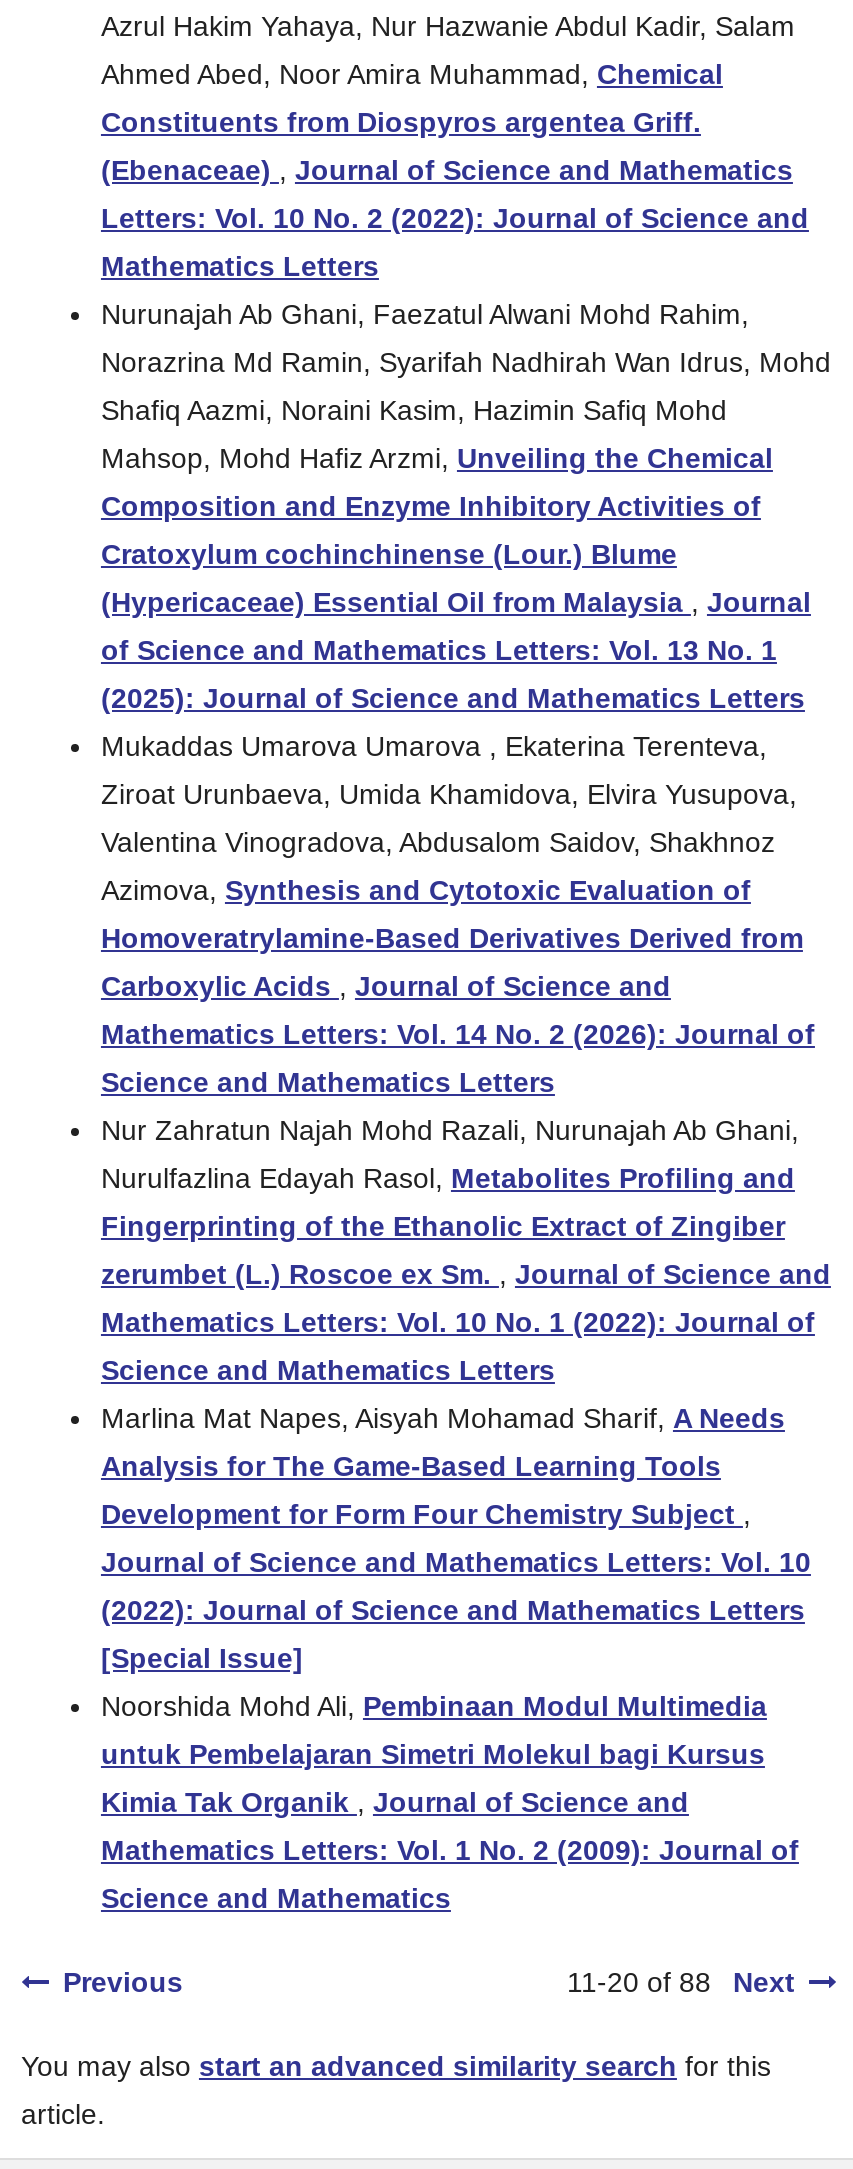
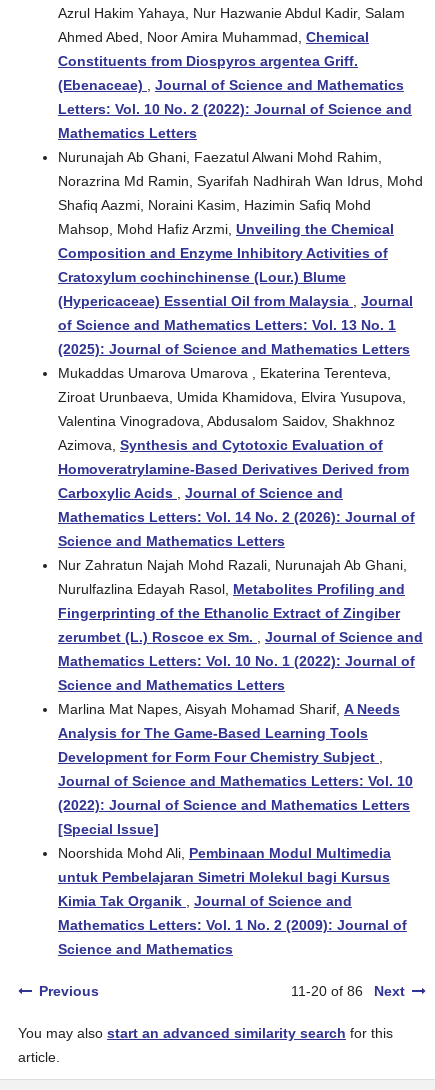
- 11-20 of 88 Next
+ 11-20 of 86 Next
